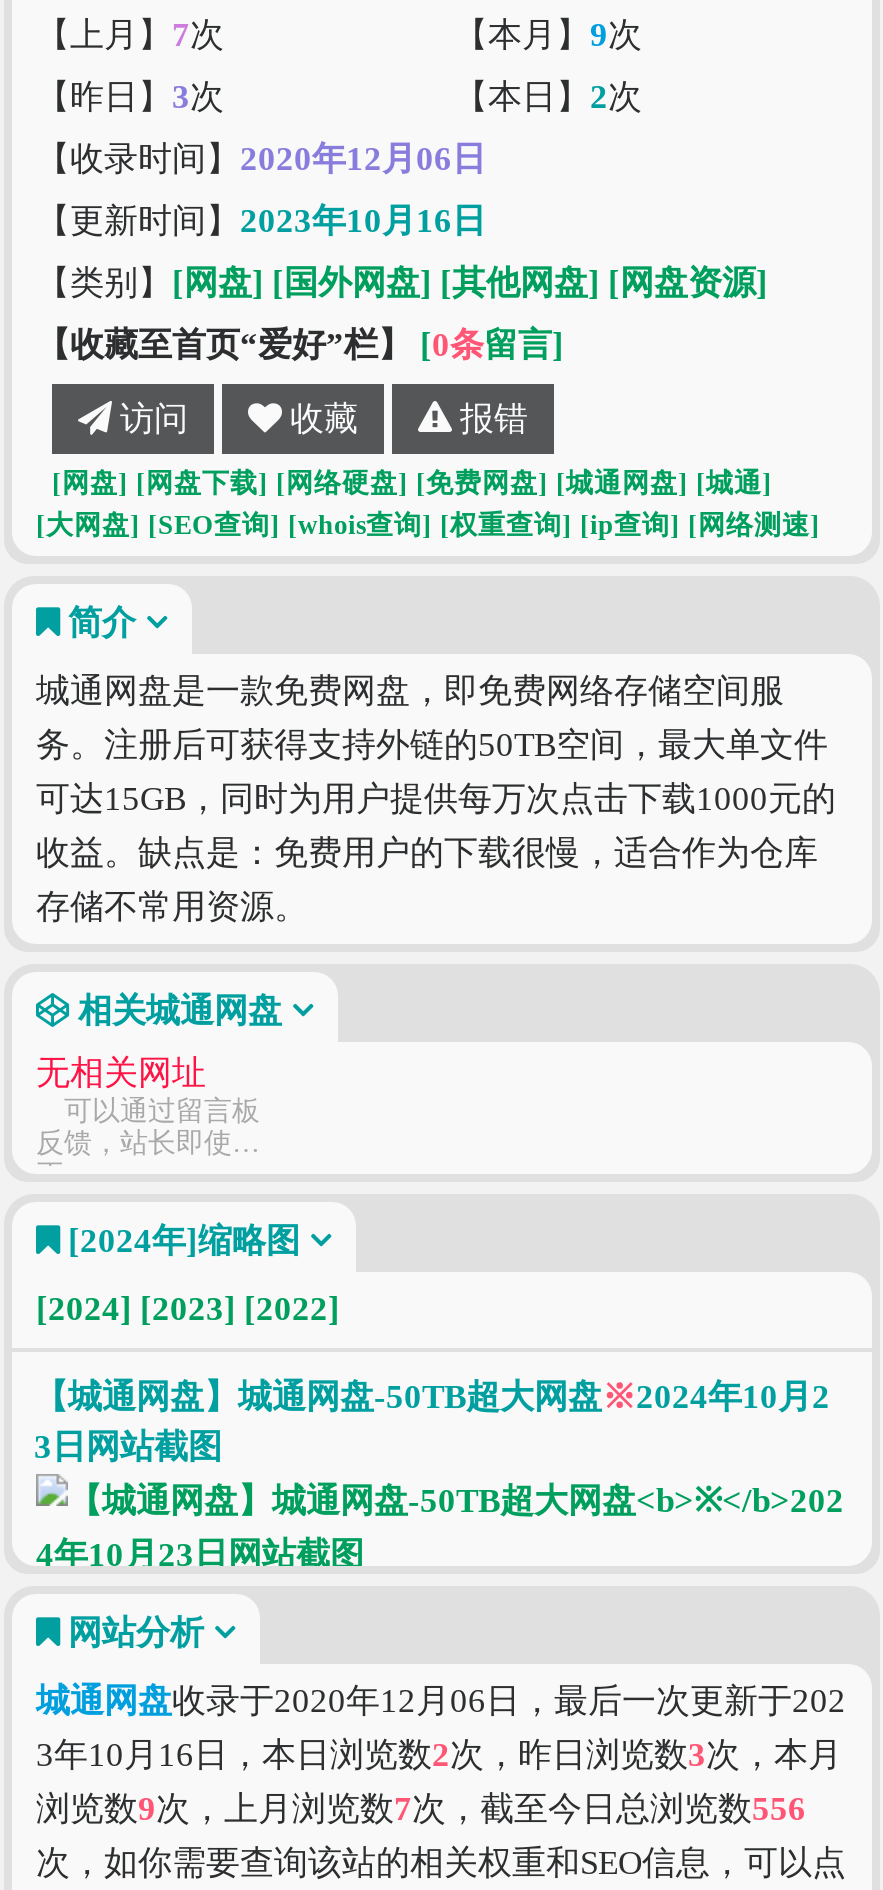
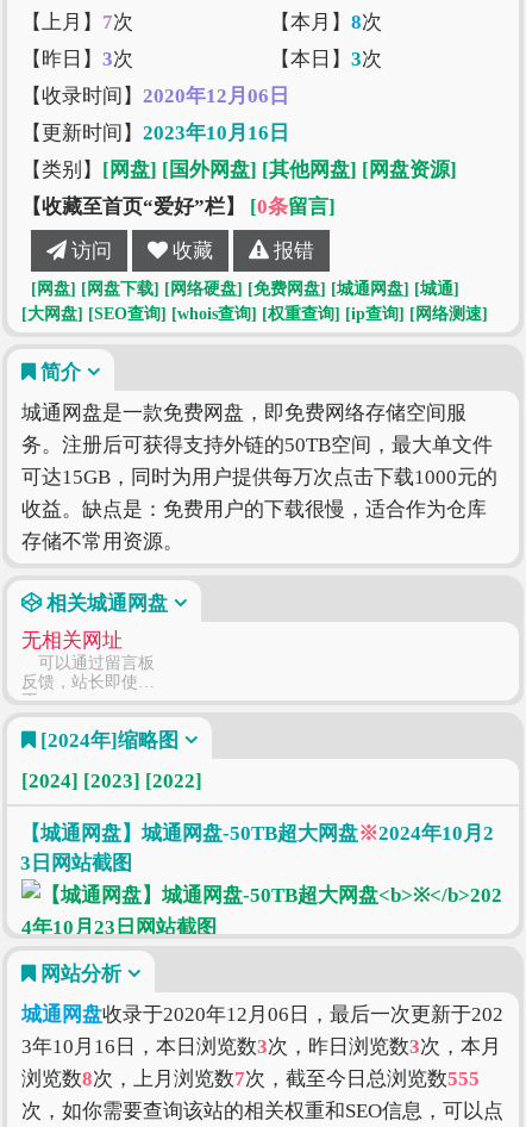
- 【本月】9次
+ 【本月】8次

- 【本日】2次
+ 【本日】3次

- 3年10月16日，本日浏览数2次，昨日浏览数3次，本月
+ 3年10月16日，本日浏览数3次，昨日浏览数3次，本月

- 浏览数9次，上月浏览数7次，截至今日总浏览数556
+ 浏览数8次，上月浏览数7次，截至今日总浏览数555
